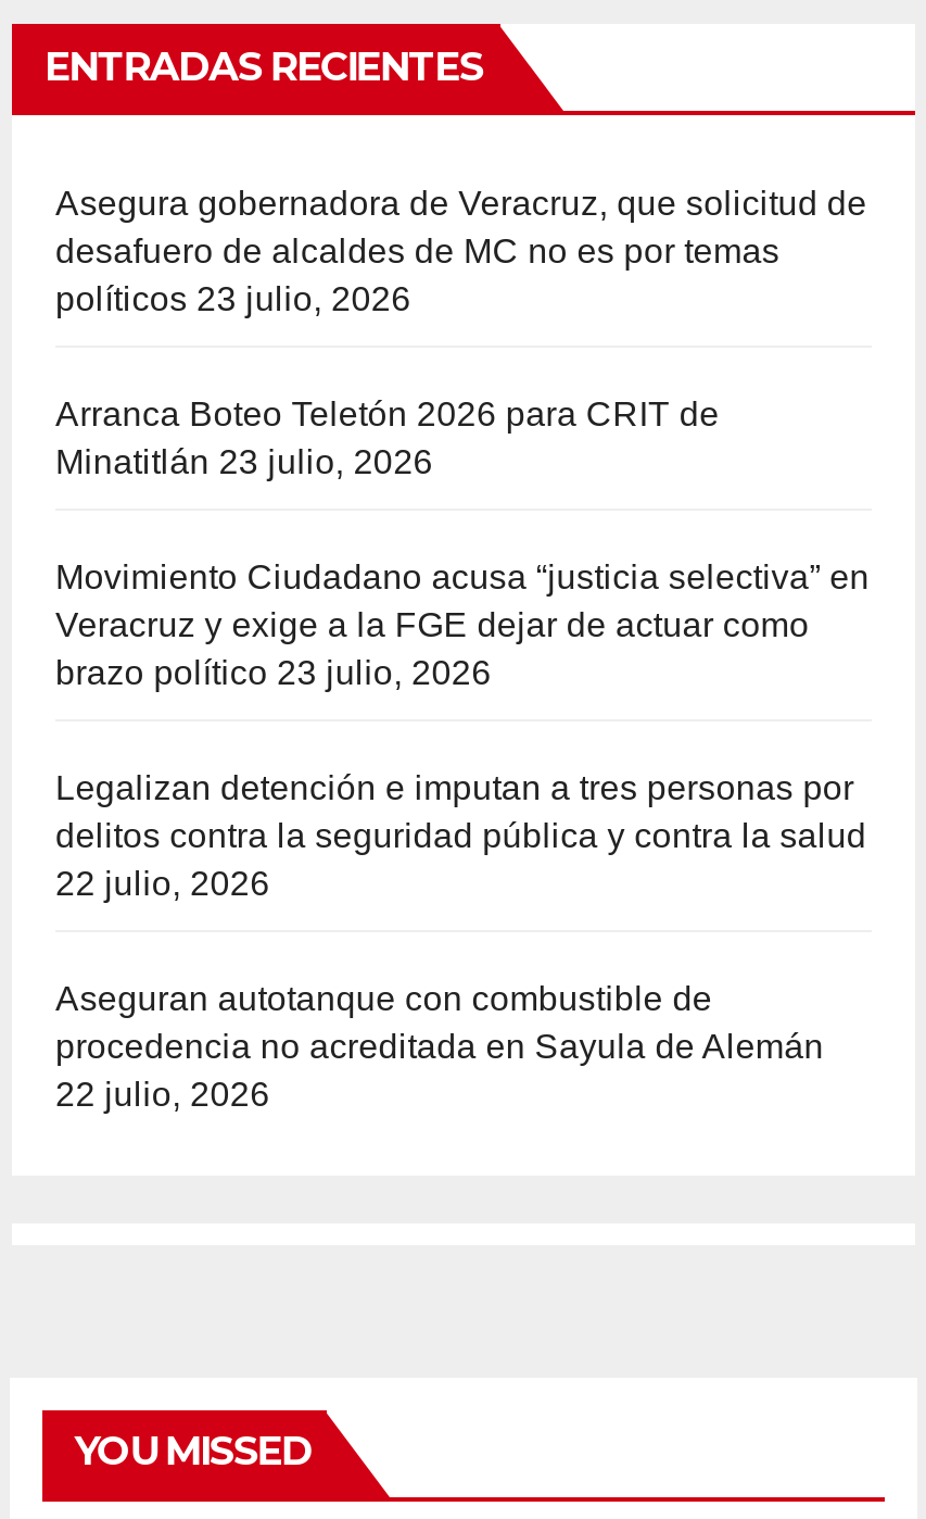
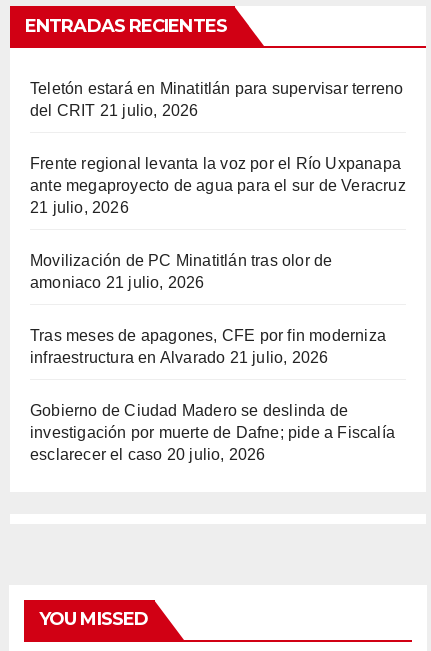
- Asegura gobernadora de Veracruz, que solicitud de
- desafuero de alcaldes de MC no es por temas
- políticos 23 julio, 2026
+ Teletón estará en Minatitlán para supervisar terreno
+ del CRIT 21 julio, 2026

- Arranca Boteo Teletón 2026 para CRIT de
- Minatitlán 23 julio, 2026
+ Frente regional levanta la voz por el Río Uxpanapa
+ ante megaproyecto de agua para el sur de Veracruz
+ 21 julio, 2026

- Movimiento Ciudadano acusa “justicia selectiva” en
- Veracruz y exige a la FGE dejar de actuar como
- brazo político 23 julio, 2026
+ Movilización de PC Minatitlán tras olor de
+ amoniaco 21 julio, 2026

- Legalizan detención e imputan a tres personas por
- delitos contra la seguridad pública y contra la salud
- 22 julio, 2026
+ Tras meses de apagones, CFE por fin moderniza
+ infraestructura en Alvarado 21 julio, 2026

- Aseguran autotanque con combustible de
- procedencia no acreditada en Sayula de Alemán
- 22 julio, 2026
+ Gobierno de Ciudad Madero se deslinda de
+ investigación por muerte de Dafne; pide a Fiscalía
+ esclarecer el caso 20 julio, 2026
